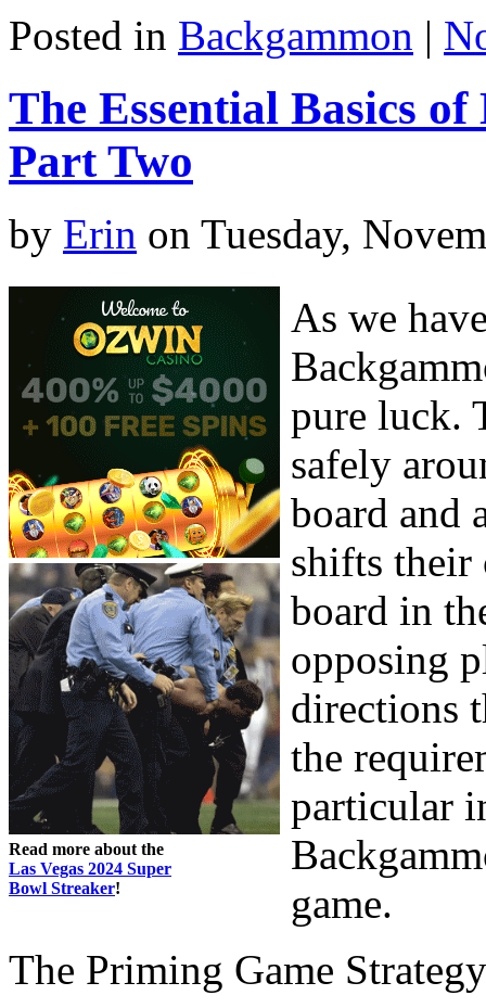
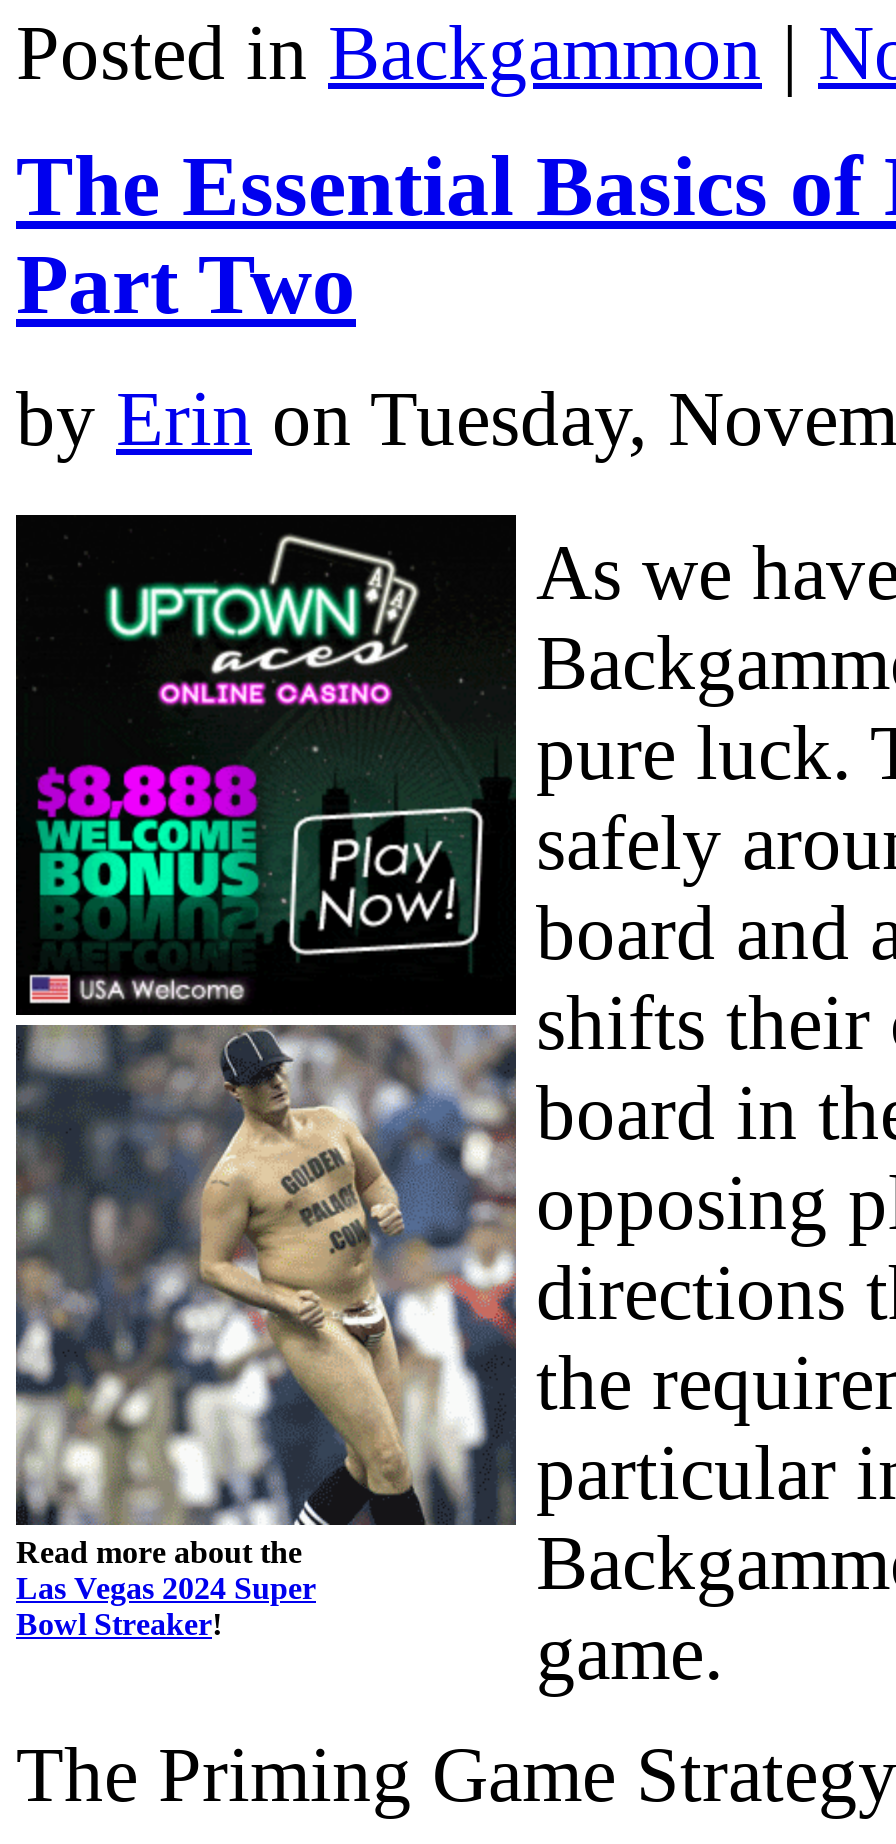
- [image]
+ [image]
